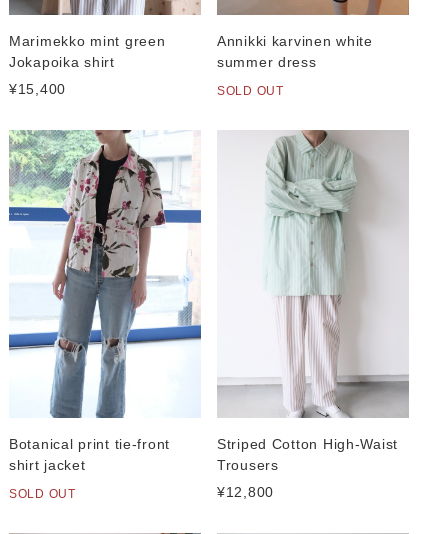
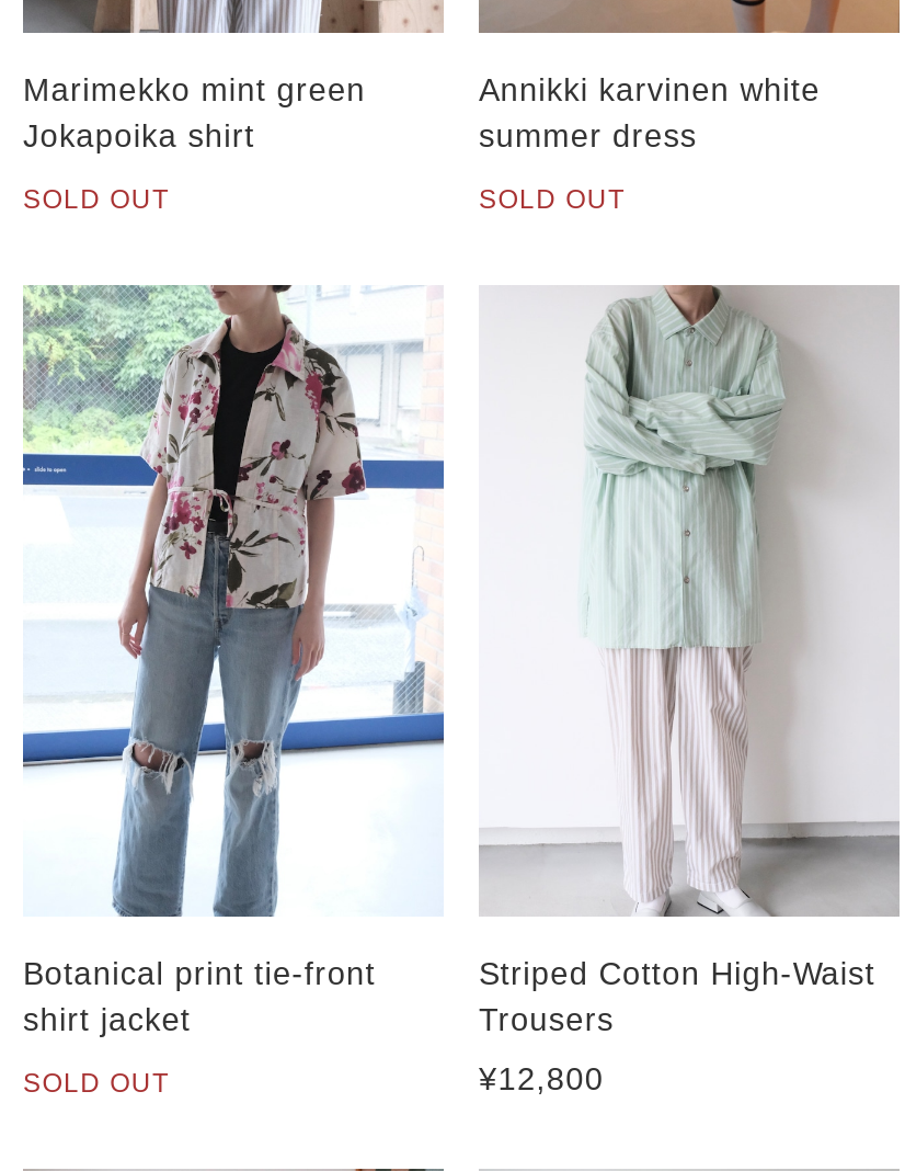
- ¥15,400
+ SOLD OUT
